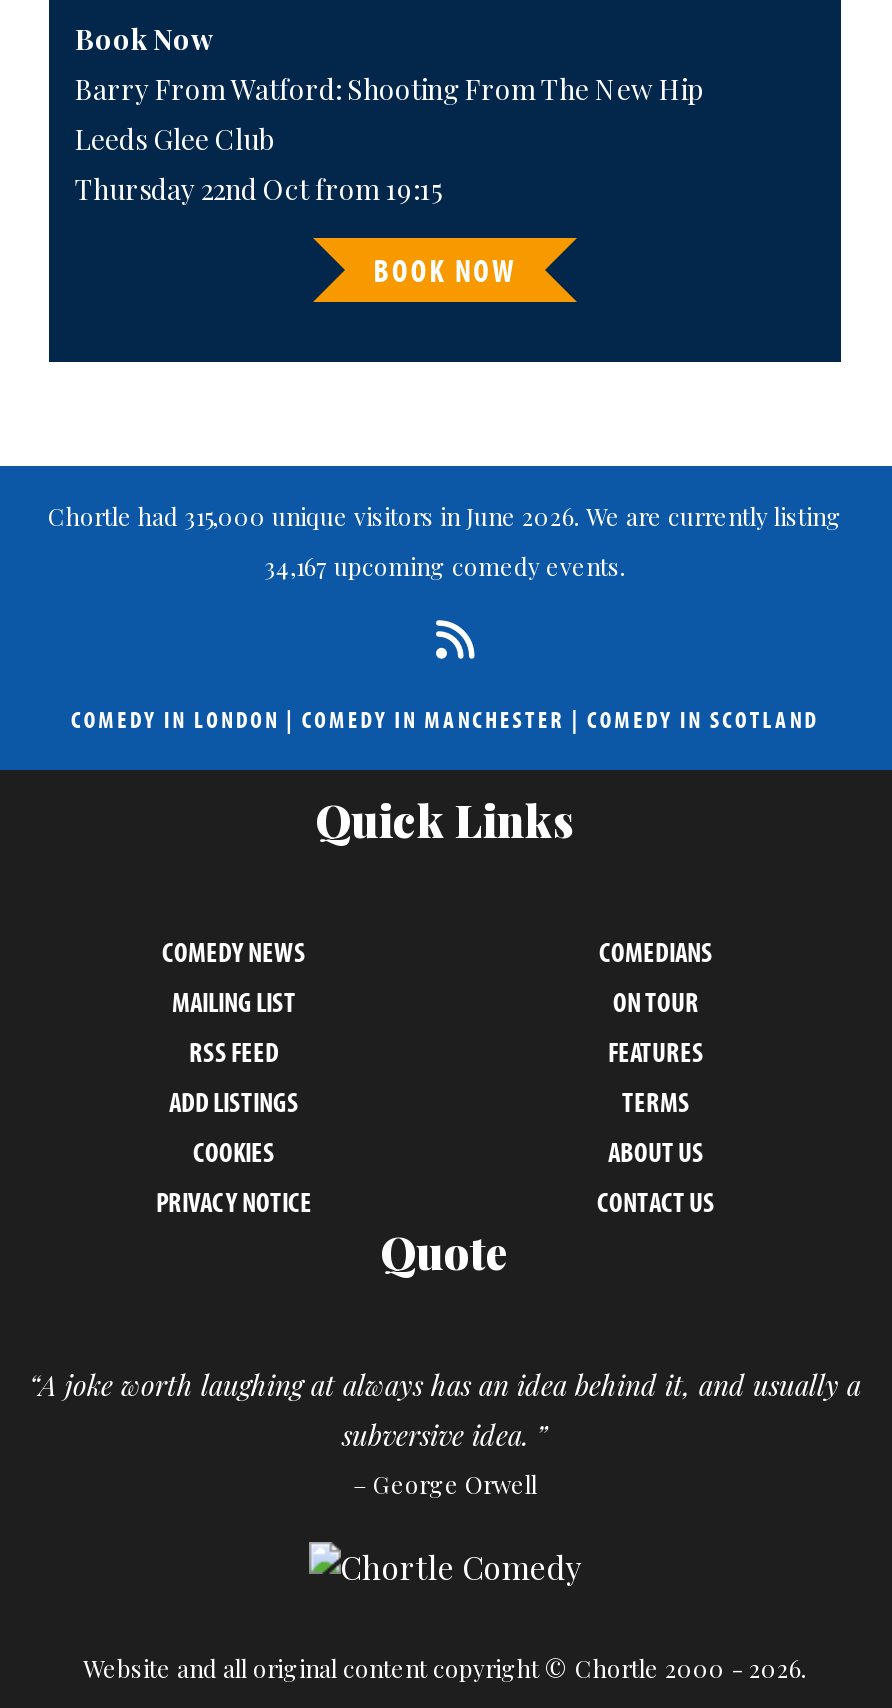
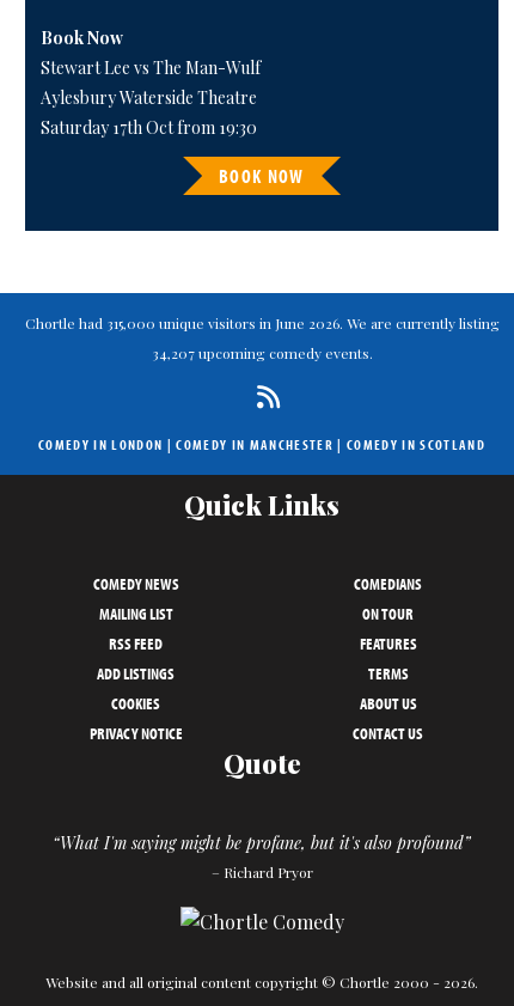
- Barry From Watford: Shooting From The New Hip
- Leeds Glee Club
- Thursday 22nd Oct from 19:15
+ Stewart Lee vs The Man-Wulf
+ Aylesbury Waterside Theatre
+ Saturday 17th Oct from 19:30

- 34,167 upcoming comedy events.
+ 34,207 upcoming comedy events.

- “A joke worth laughing at always has an idea behind it, and usually a
- subversive idea. ”
- – George Orwell
+ “What I'm saying might be profane, but it's also profound”
+ – Richard Pryor
